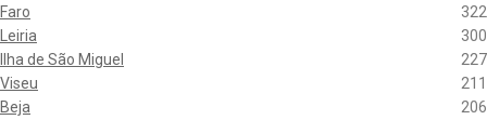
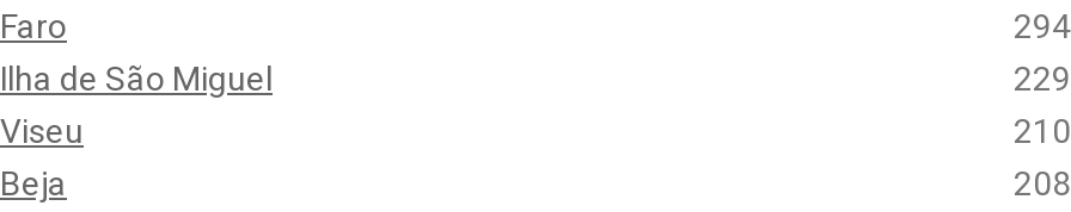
- 322
- Leiria
- 300
+ 294

- 227
+ 229

- 211
+ 210

- 206
+ 208
